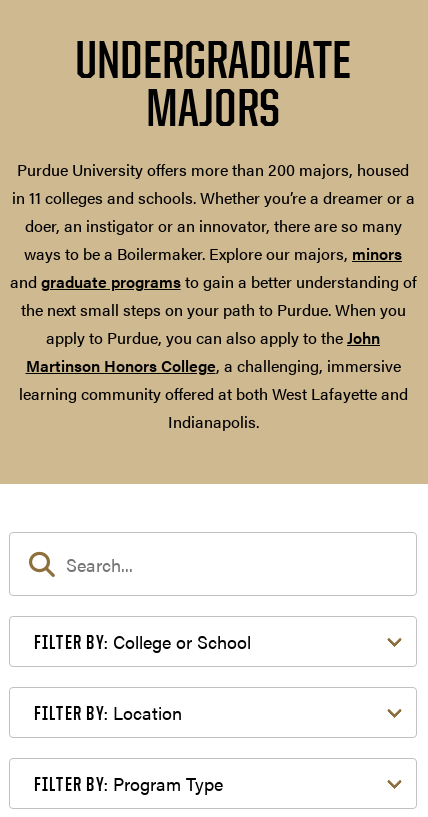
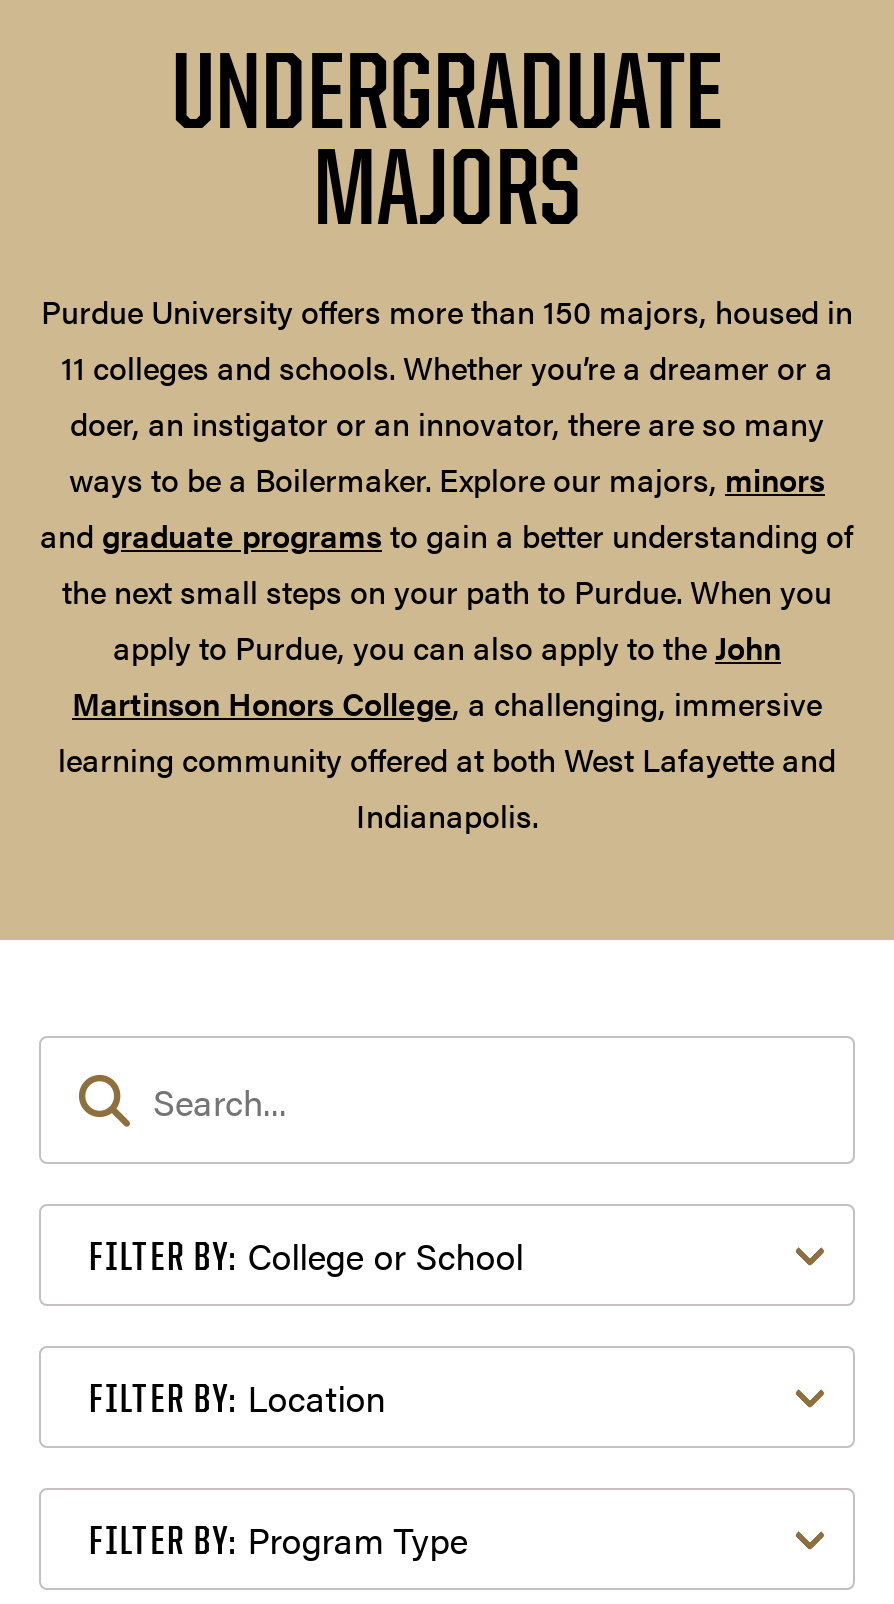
- Purdue University offers more than 200 majors, housed
- in 11 colleges and schools. Whether you’re a dreamer or a
+ Purdue University offers more than 150 majors, housed in
+ 11 colleges and schools. Whether you’re a dreamer or a
